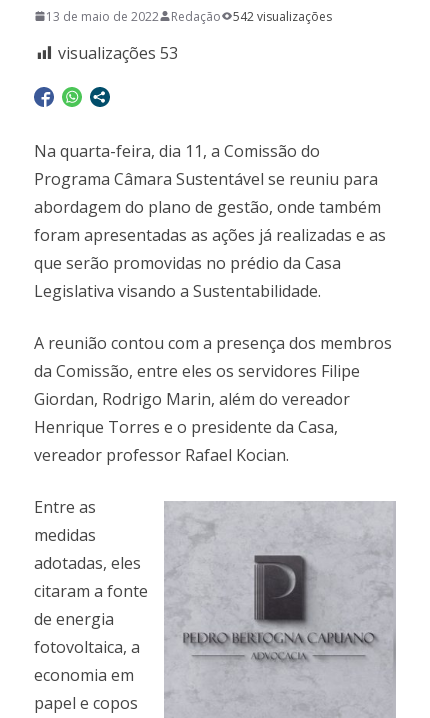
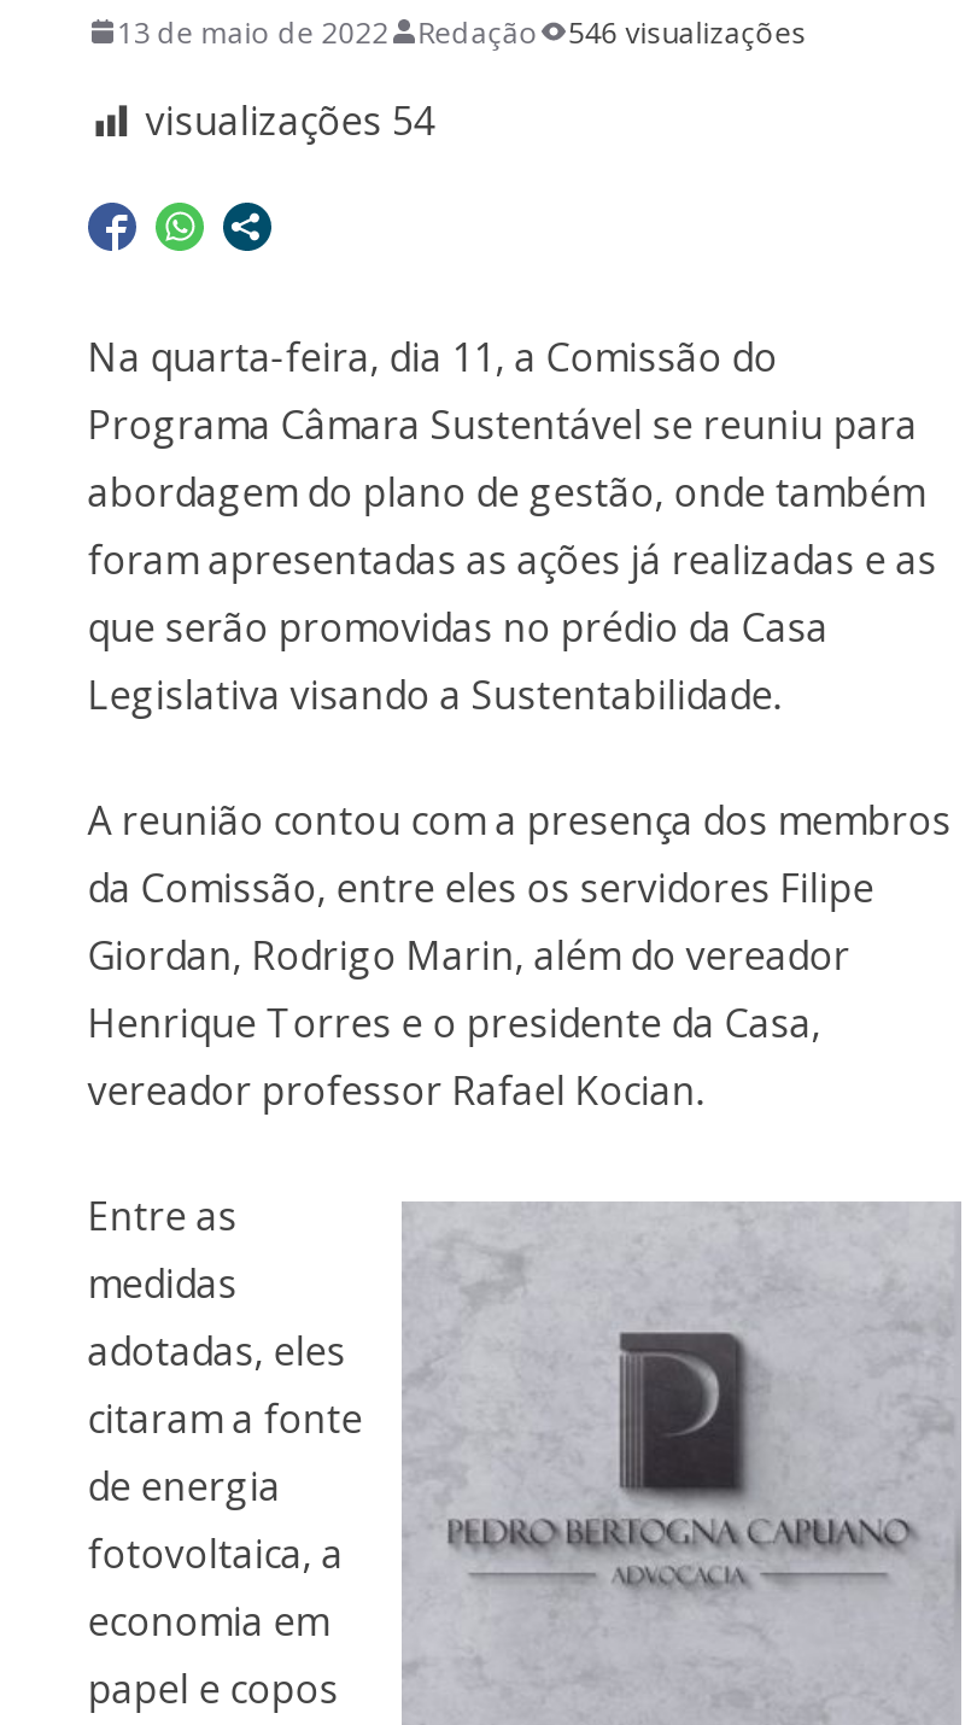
- 542 visualizações
+ 546 visualizações

- visualizações 53
+ visualizações 54
